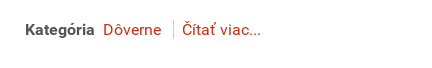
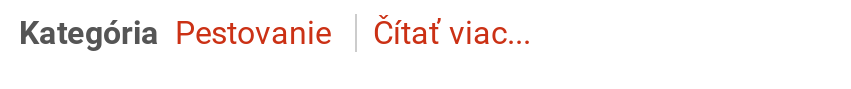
- Kategória Dôverne
+ Kategória Pestovanie
